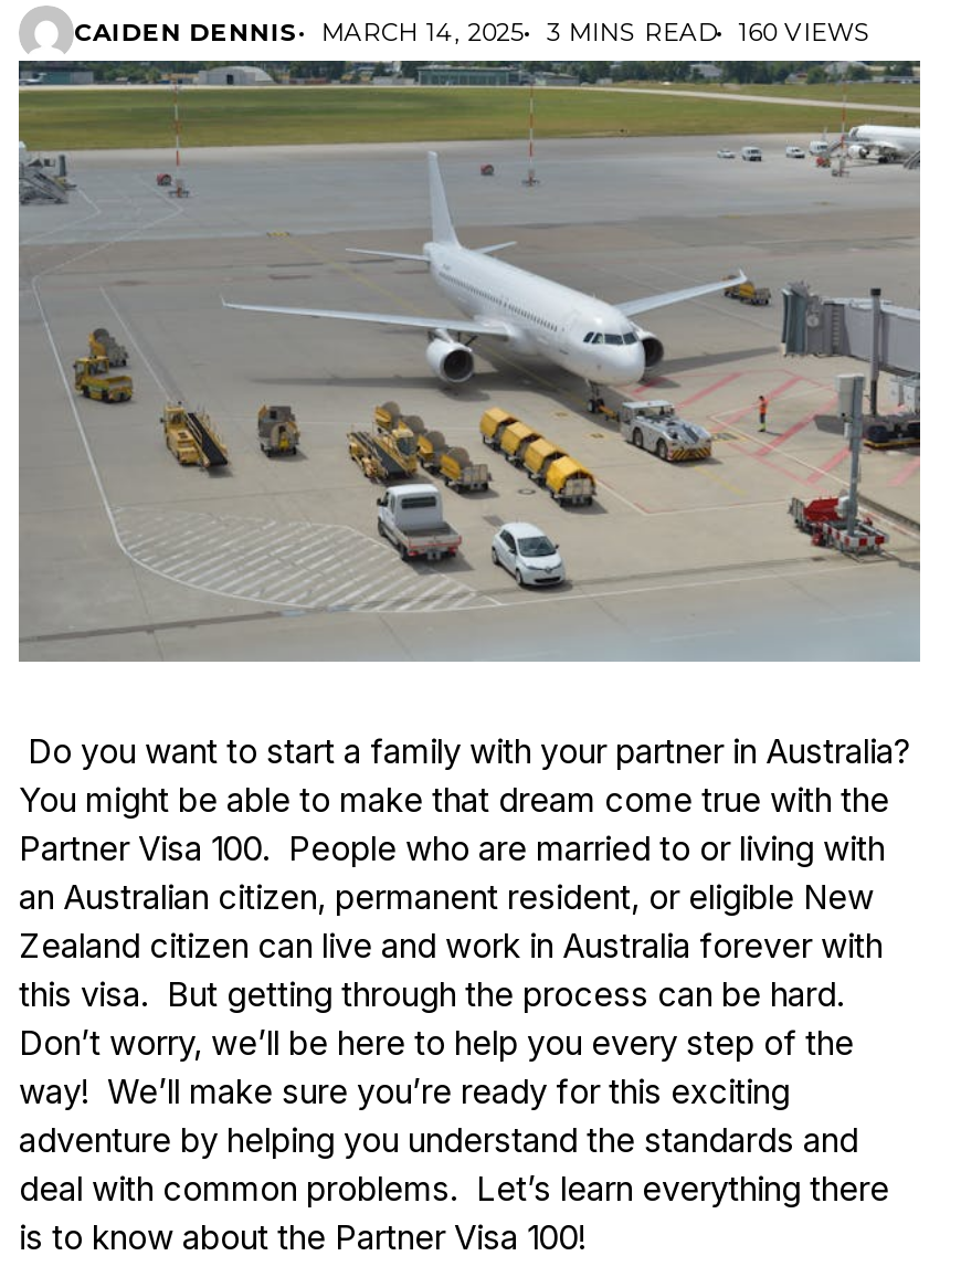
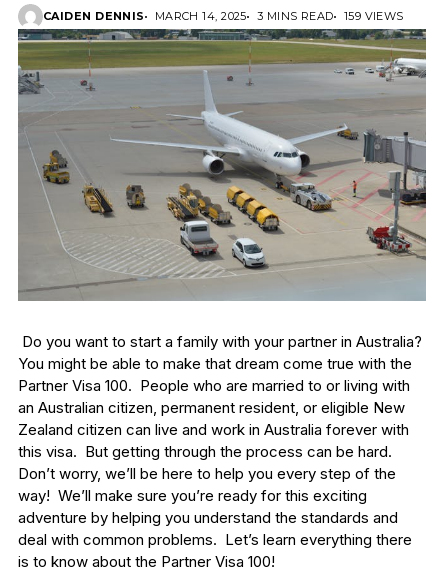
- CAIDEN DENNIS MARCH 14, 2025 3 MINS READ 160 VIEWS
+ CAIDEN DENNIS MARCH 14, 2025 3 MINS READ 159 VIEWS
